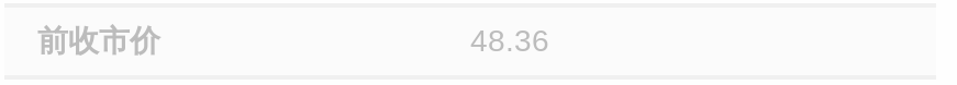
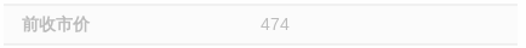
- 48.36
+ 474
